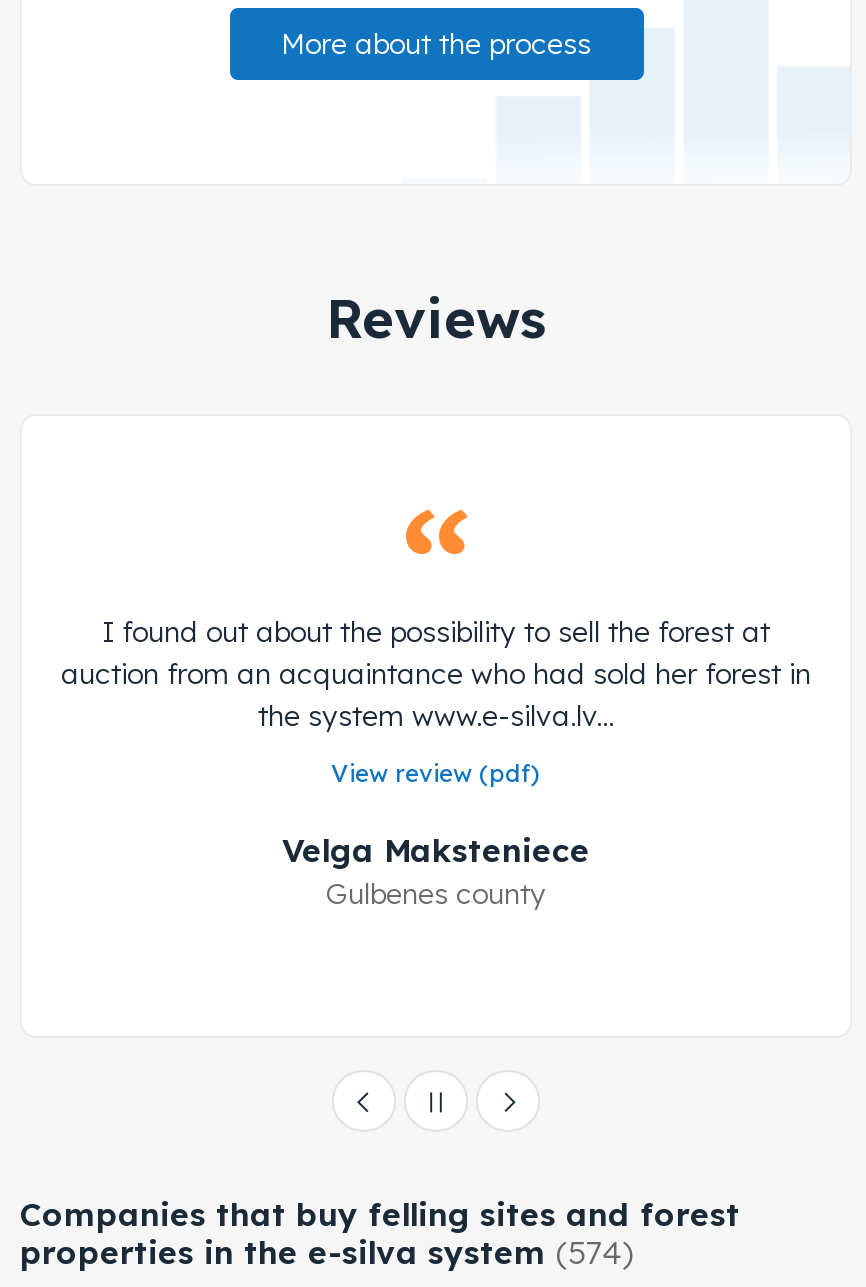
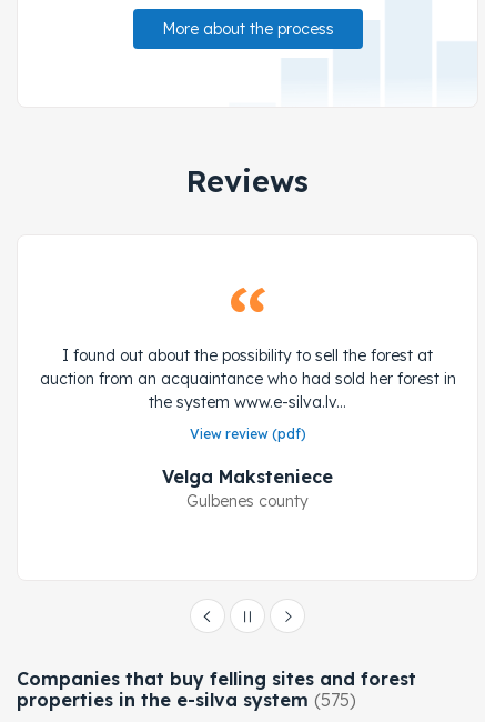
- properties in the e-silva system (574)
+ properties in the e-silva system (575)
